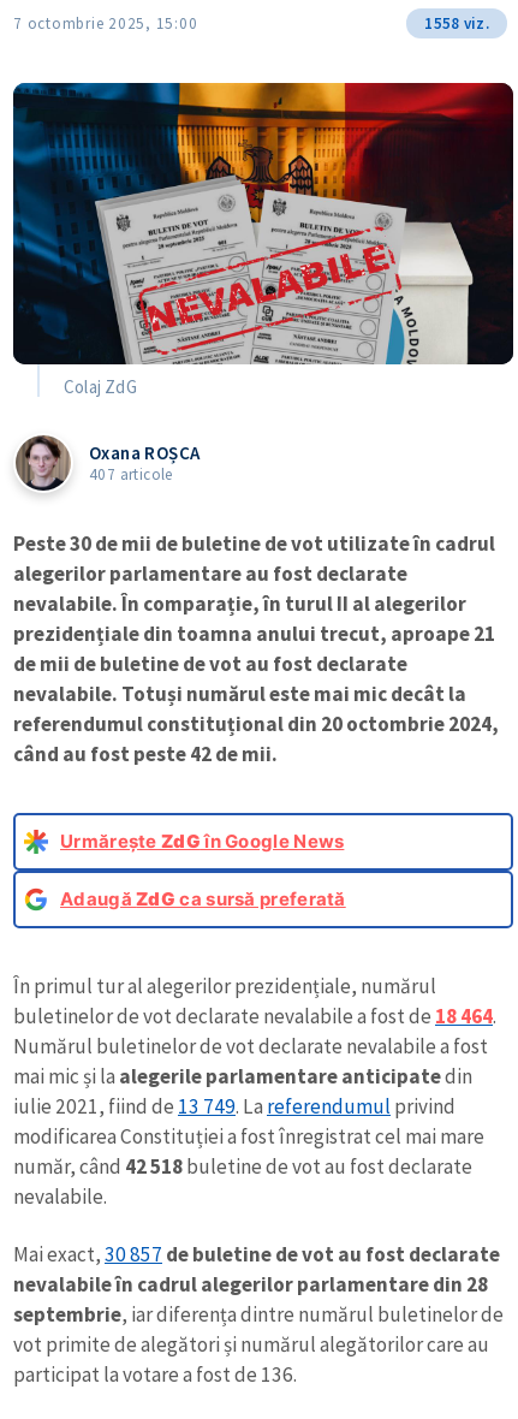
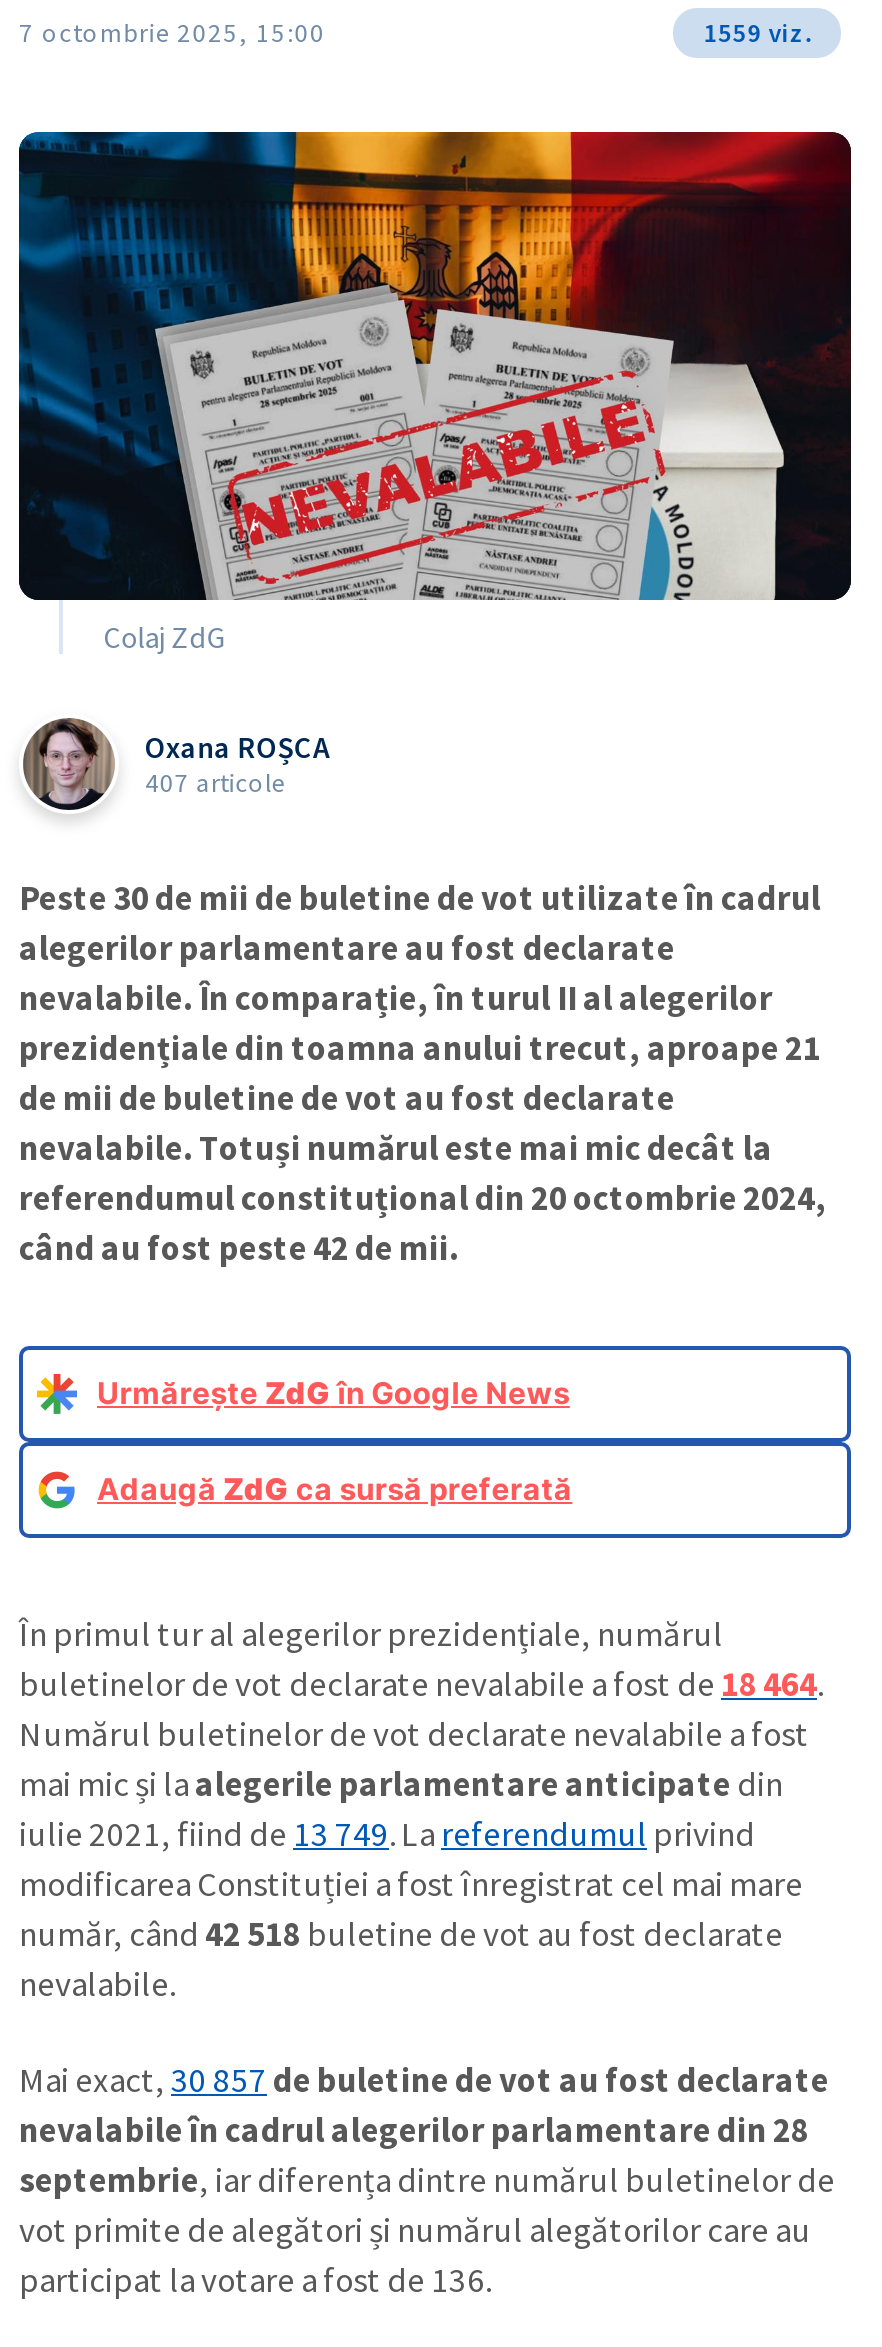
- 1558 viz.
+ 1559 viz.
